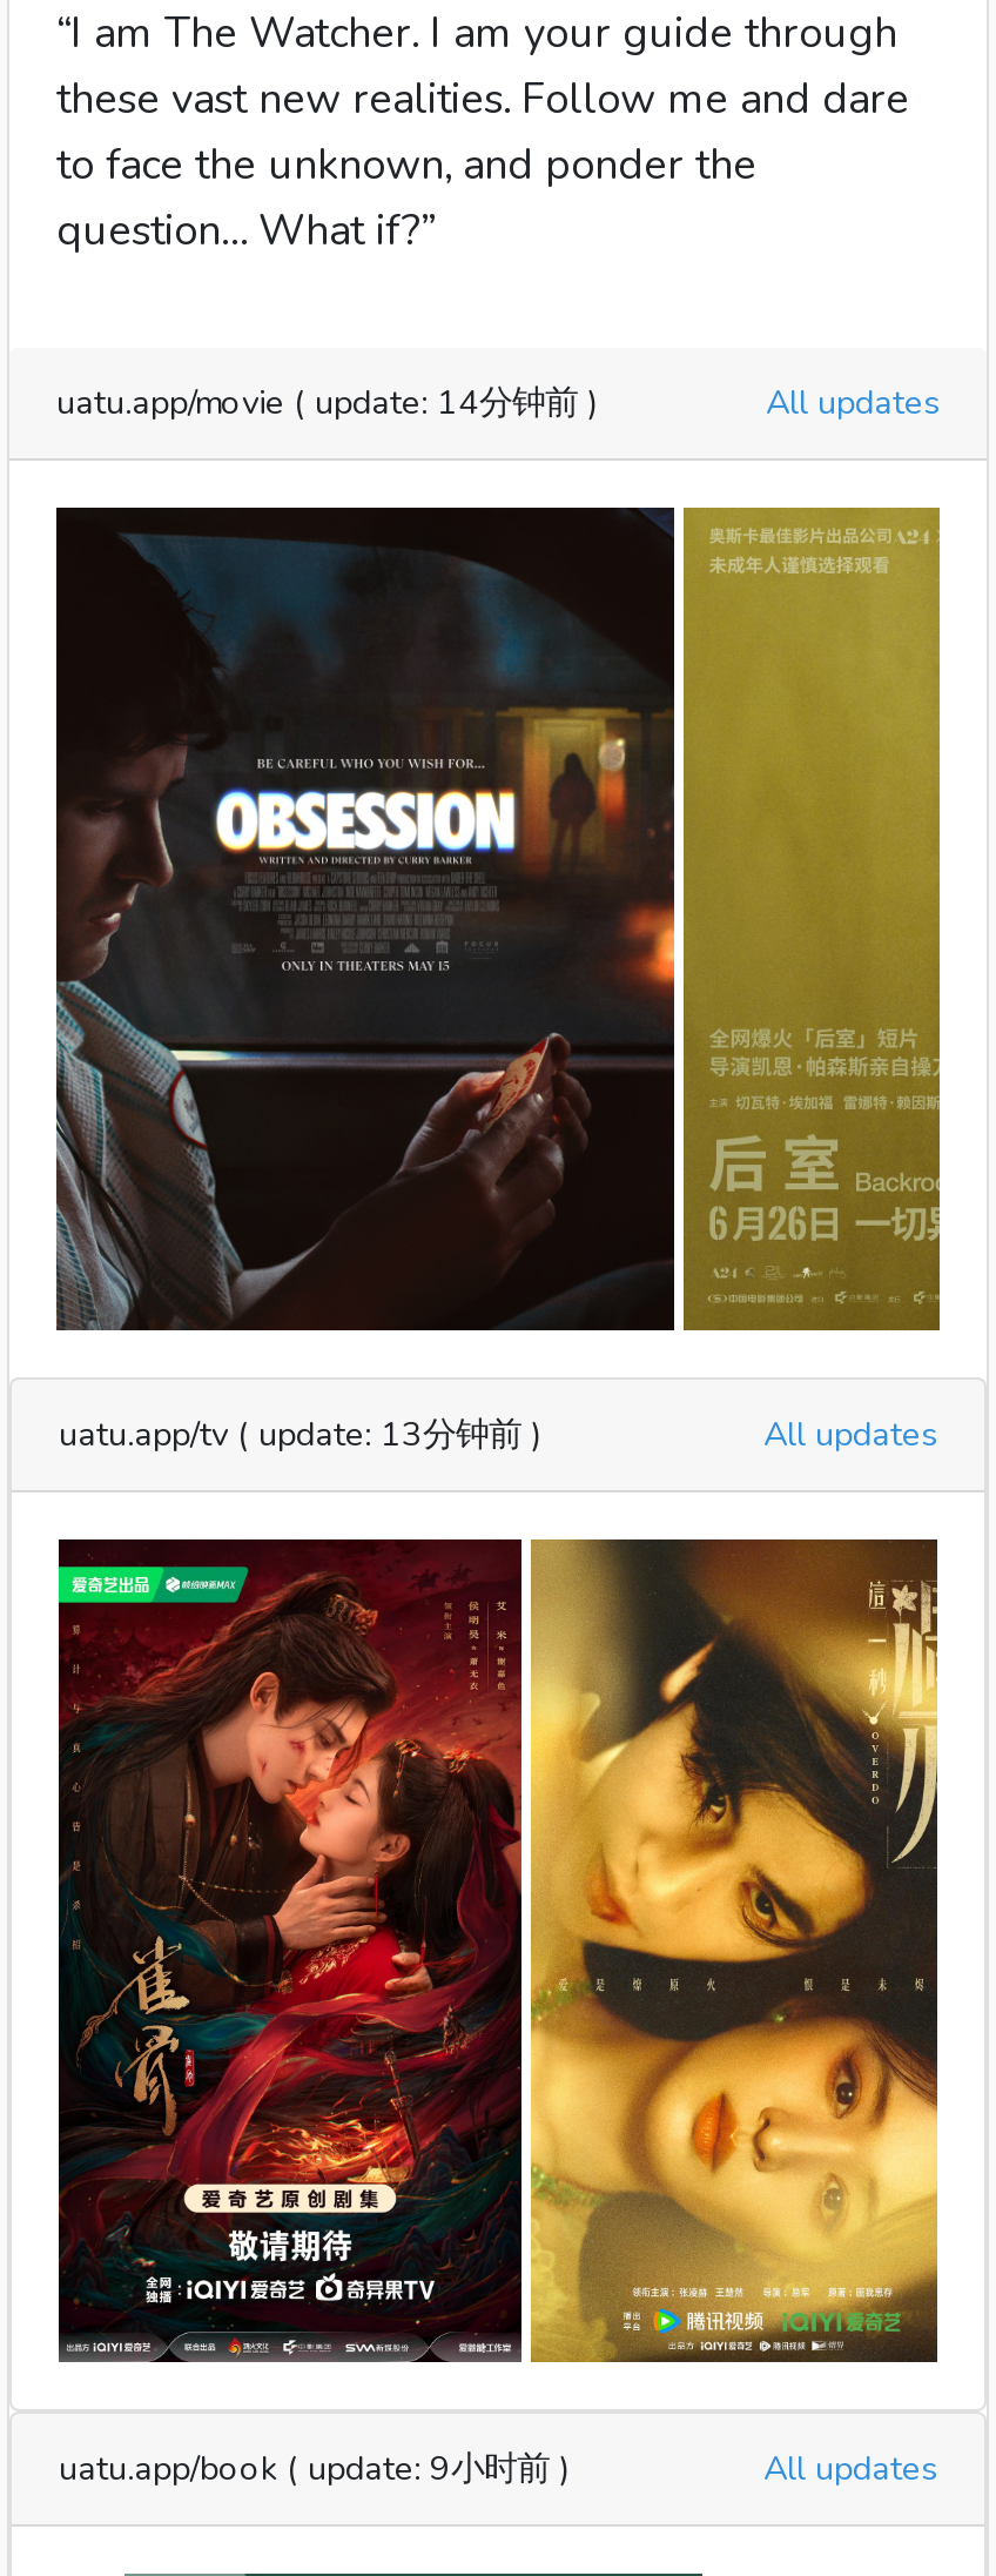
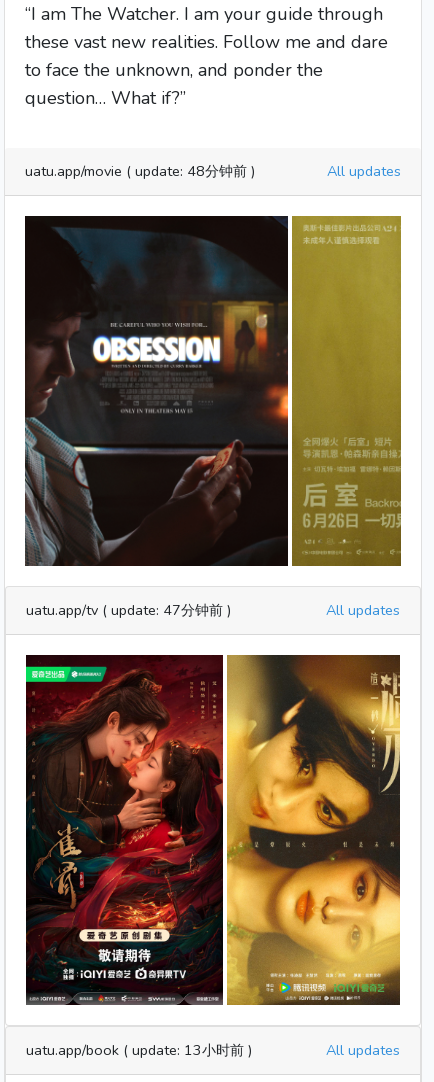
- uatu.app/movie ( update: 14分钟前 )
+ uatu.app/movie ( update: 48分钟前 )

- uatu.app/tv ( update: 13分钟前 )
+ uatu.app/tv ( update: 47分钟前 )

- uatu.app/book ( update: 9小时前 )
+ uatu.app/book ( update: 13小时前 )
